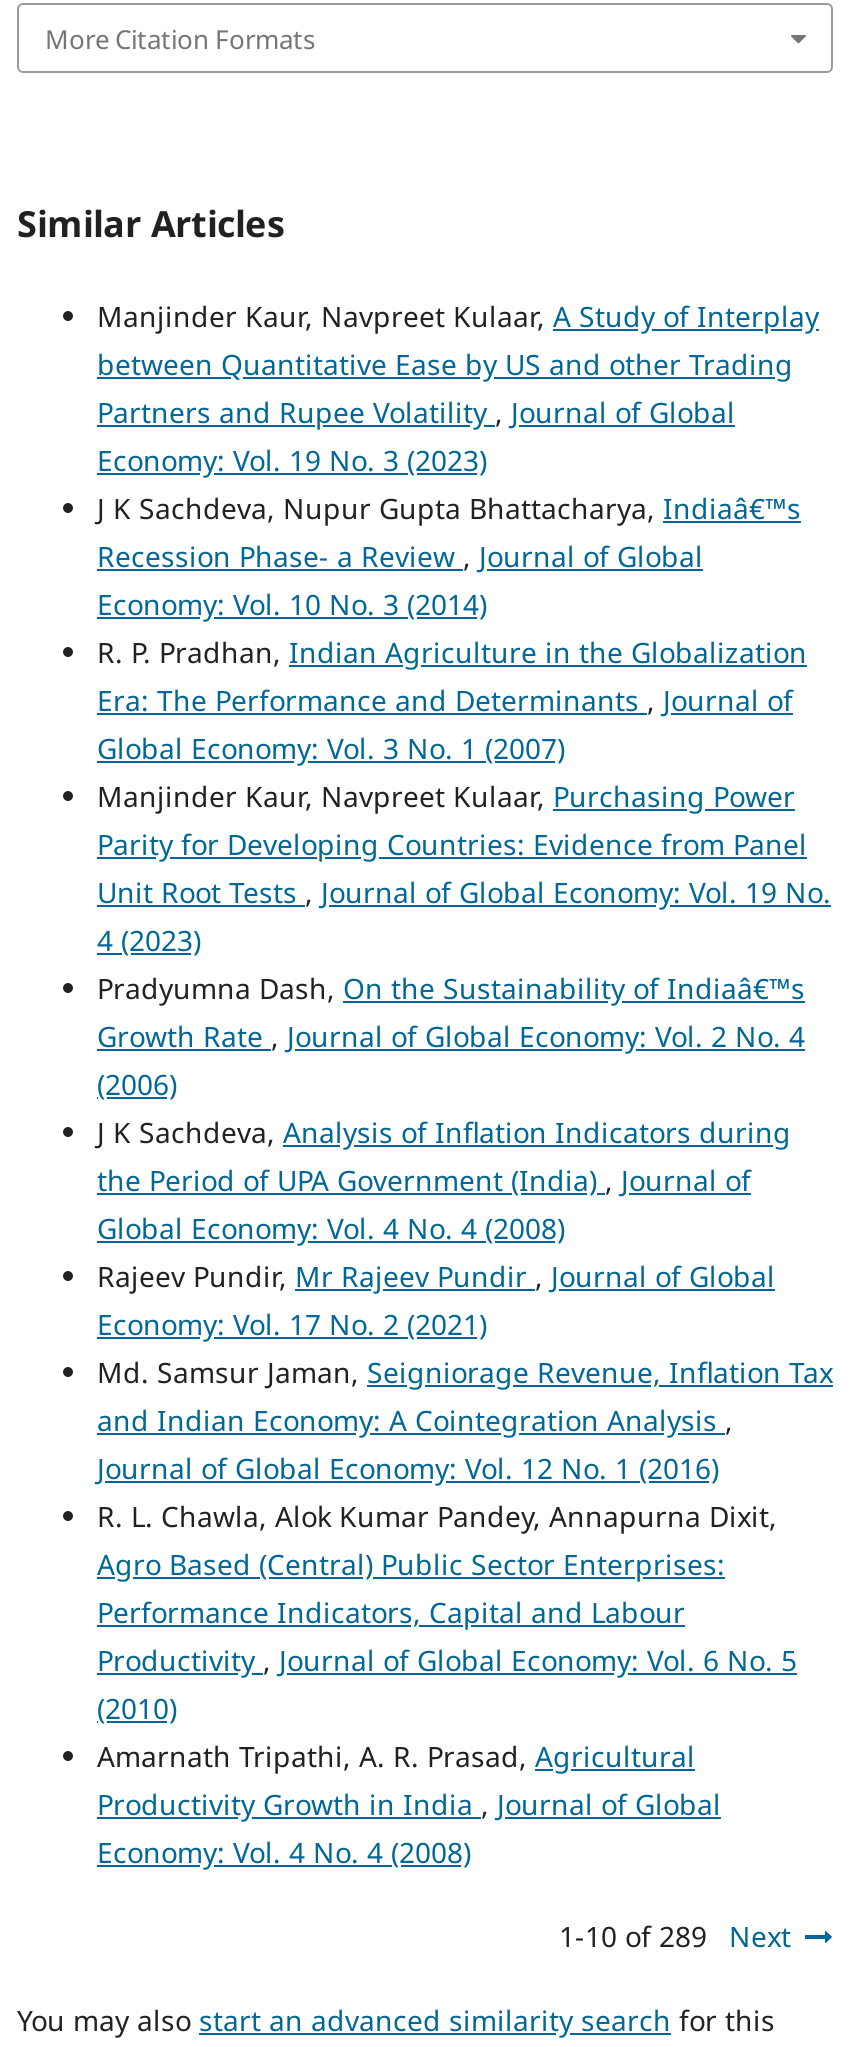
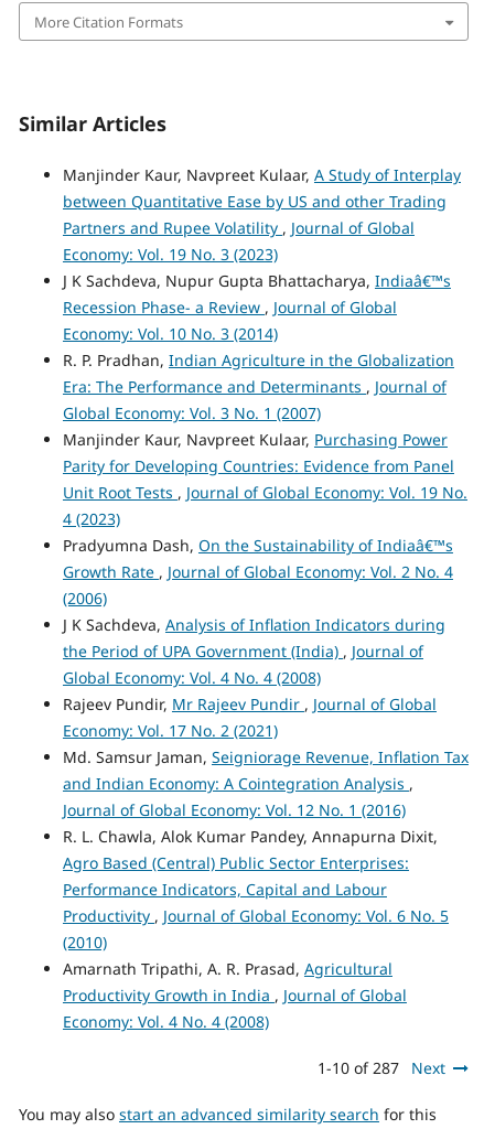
- 1-10 of 289 Next
+ 1-10 of 287 Next
